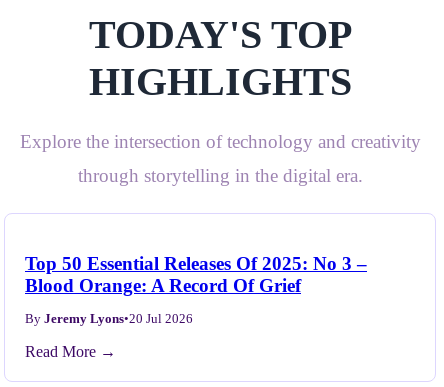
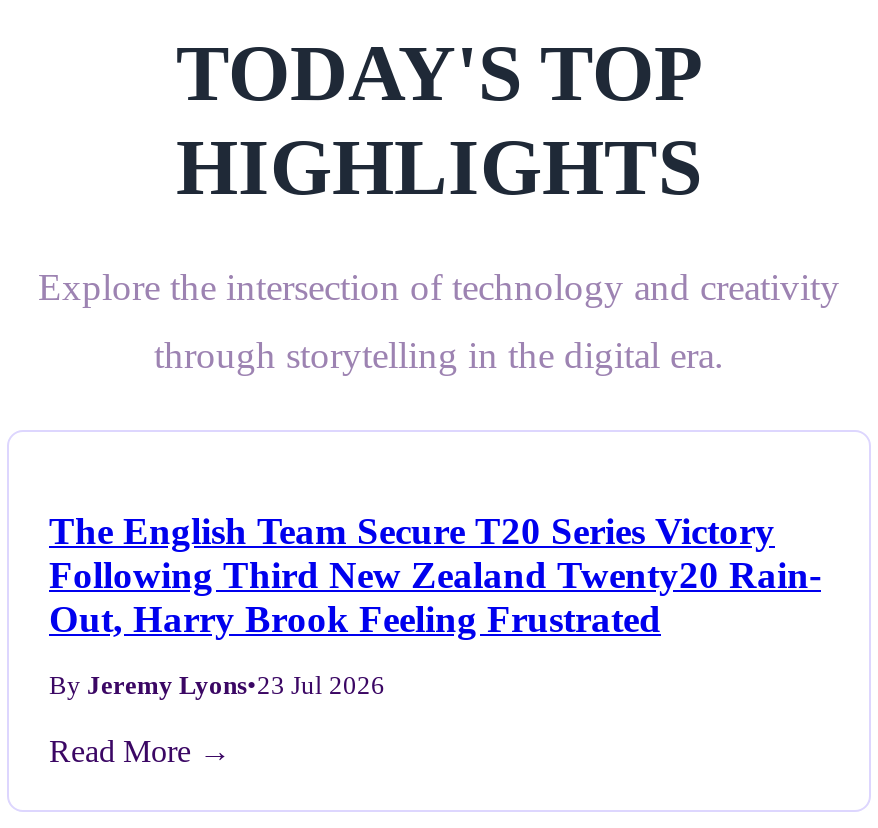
- Top 50 Essential Releases Of 2025: No 3 –
- Blood Orange: A Record Of Grief
+ The English Team Secure T20 Series Victory
+ Following Third New Zealand Twenty20 Rain-
+ Out, Harry Brook Feeling Frustrated

- By Jeremy Lyons•20 Jul 2026
+ By Jeremy Lyons•23 Jul 2026
